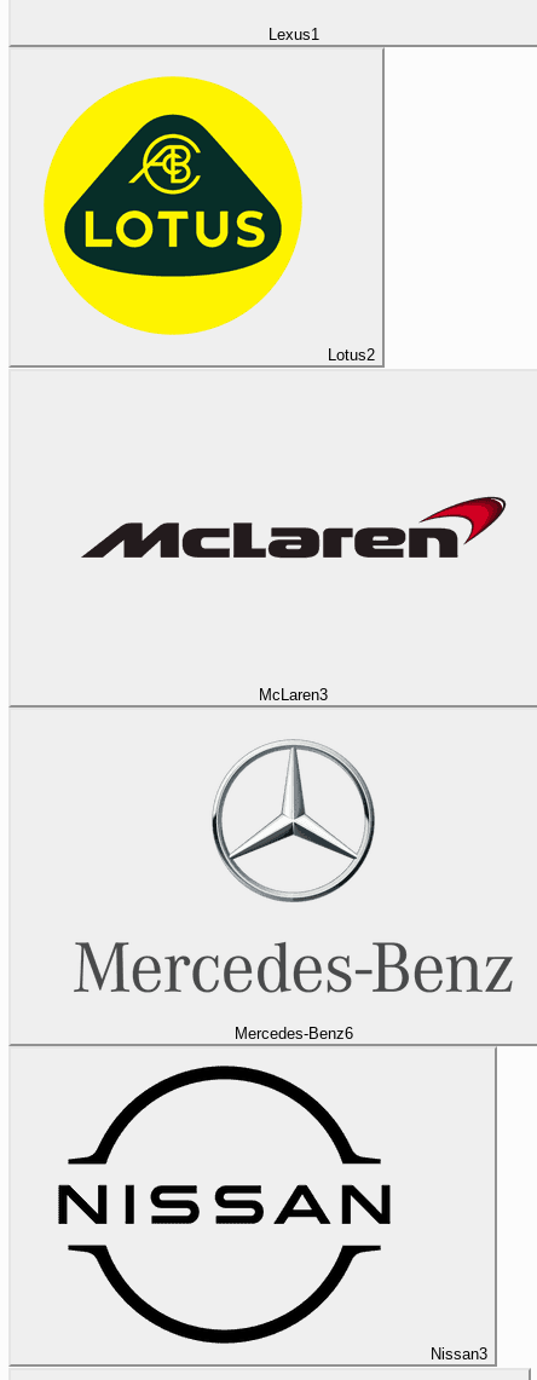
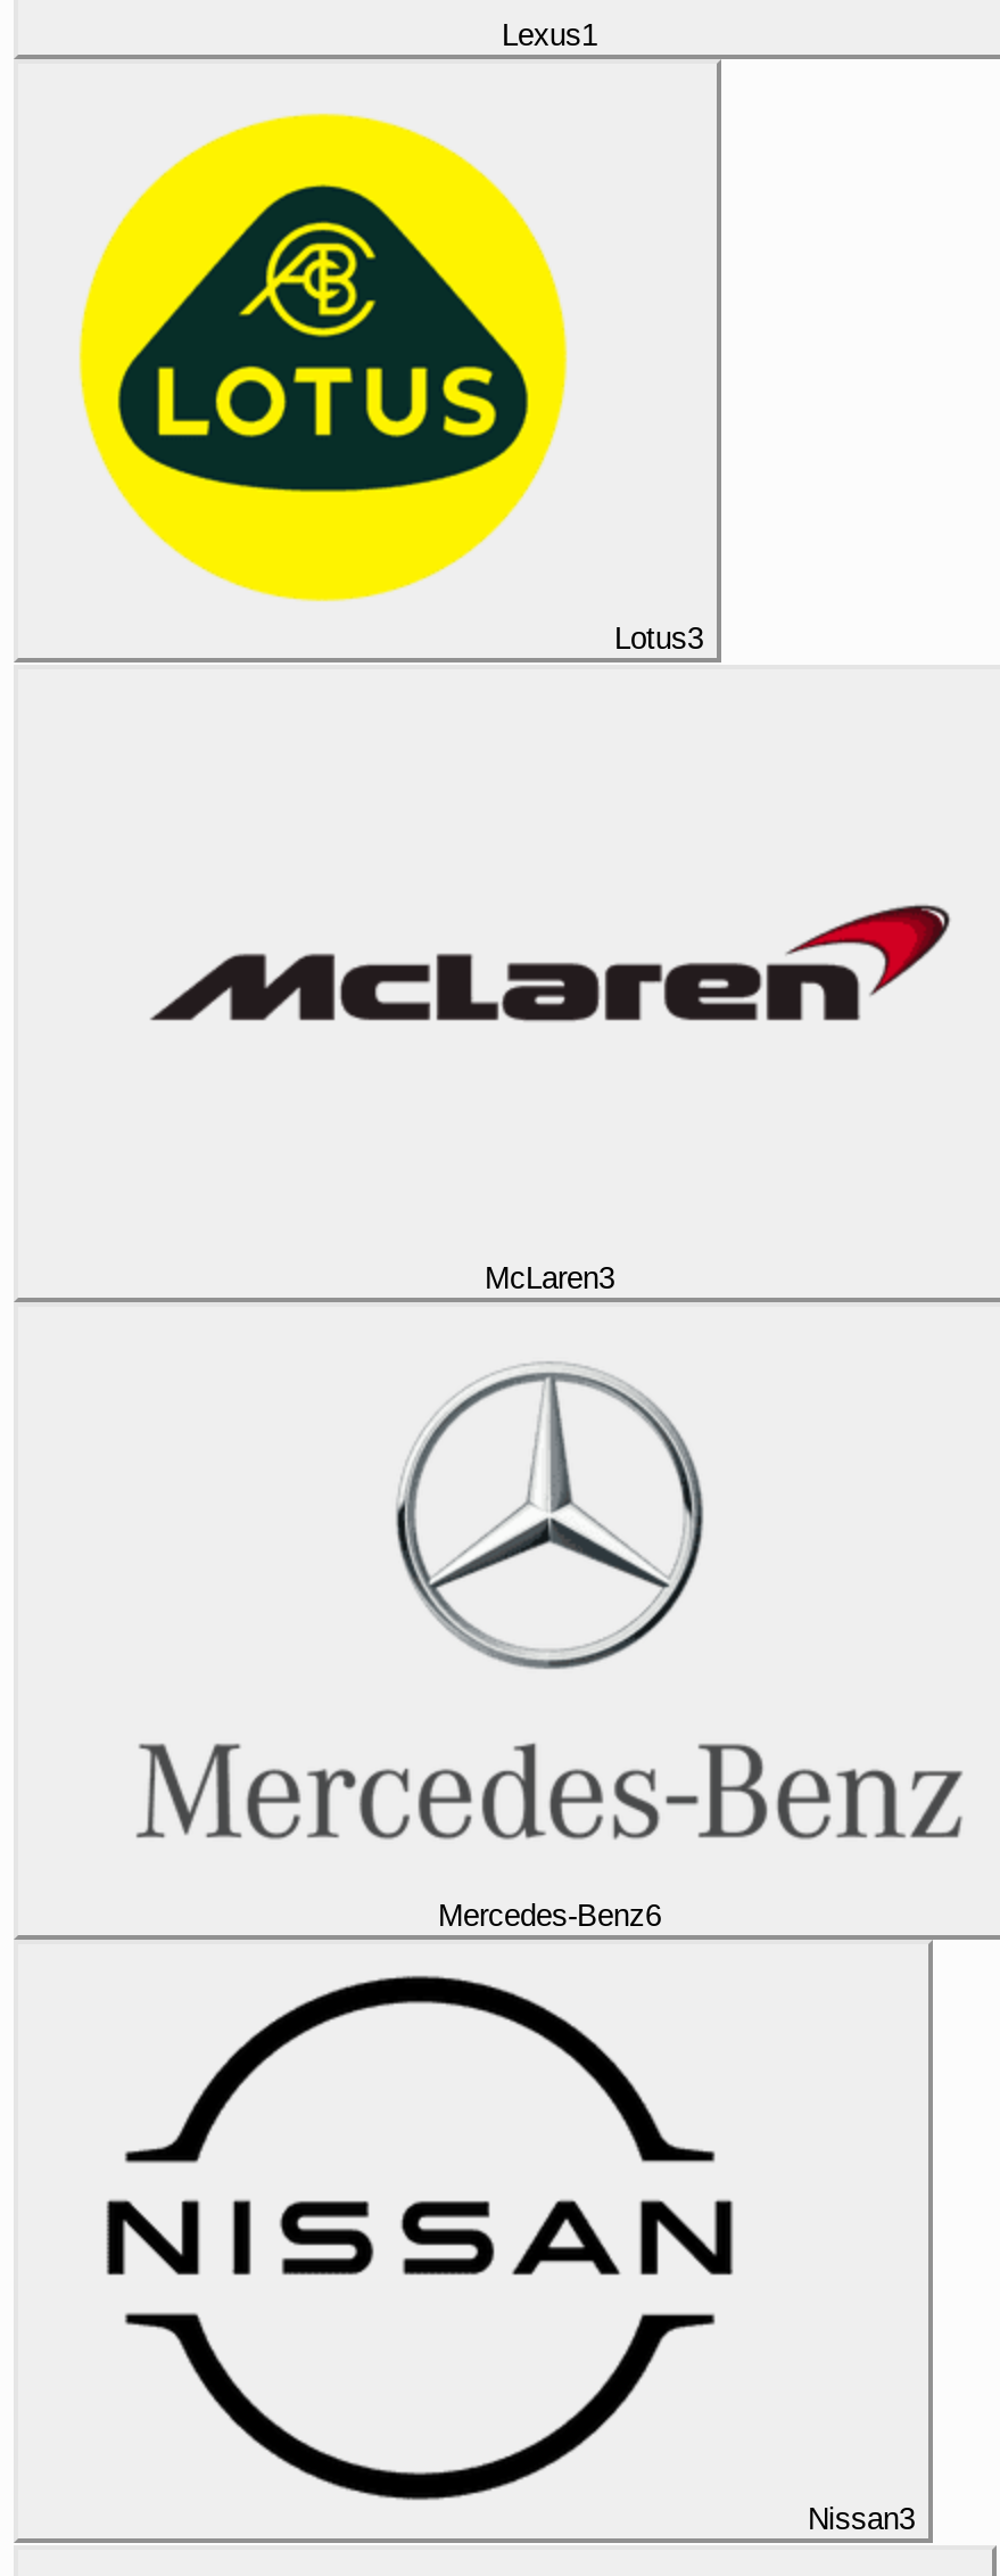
- Lotus2
+ Lotus3
